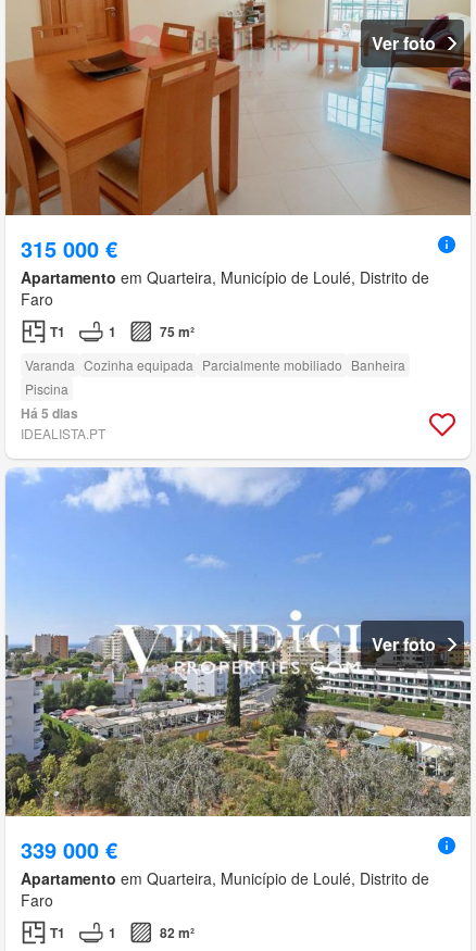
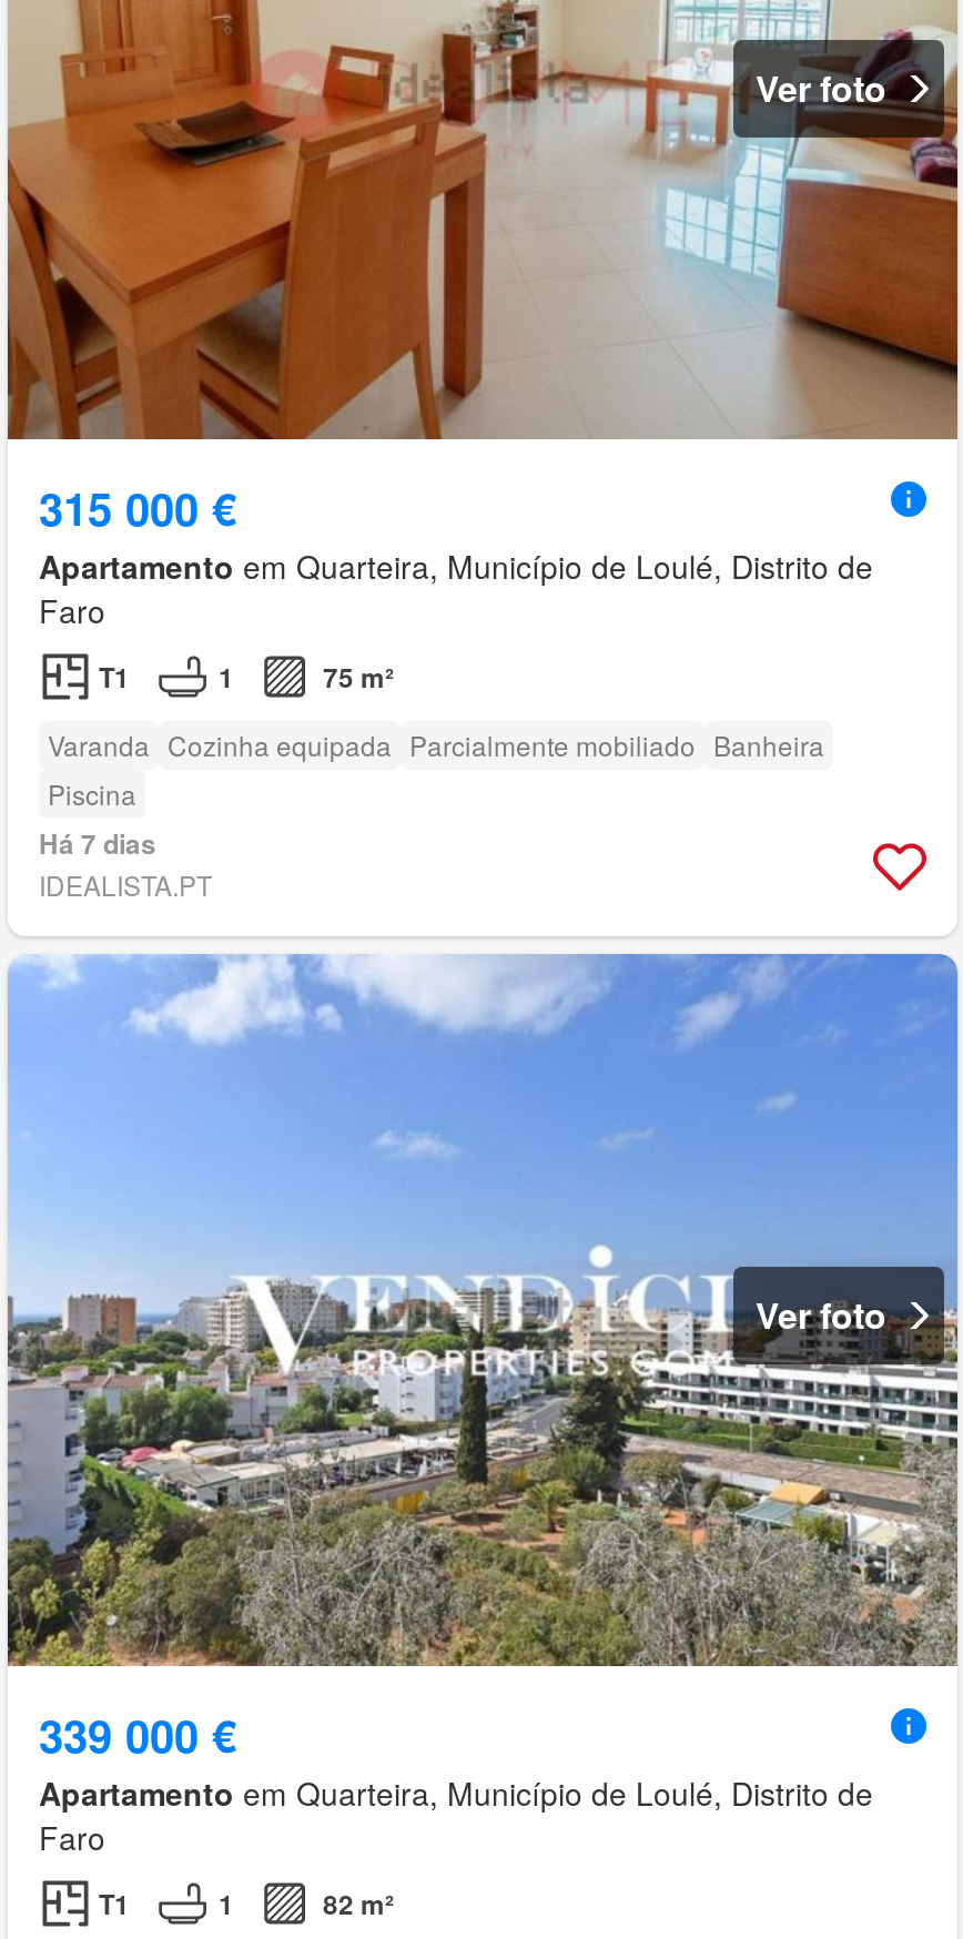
- Há 5 dias
+ Há 7 dias
